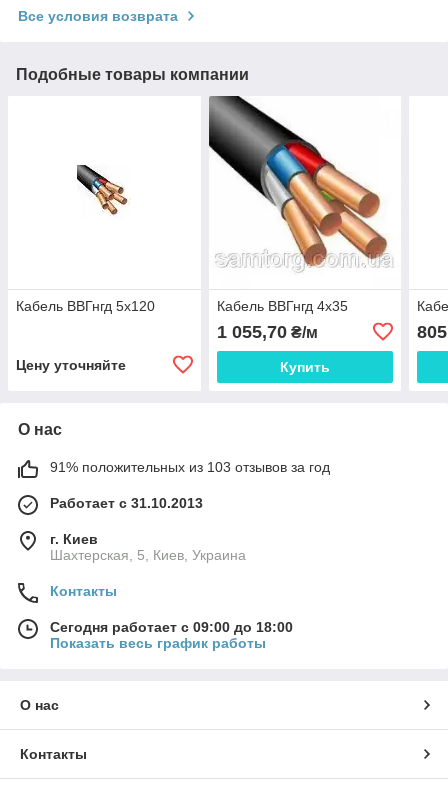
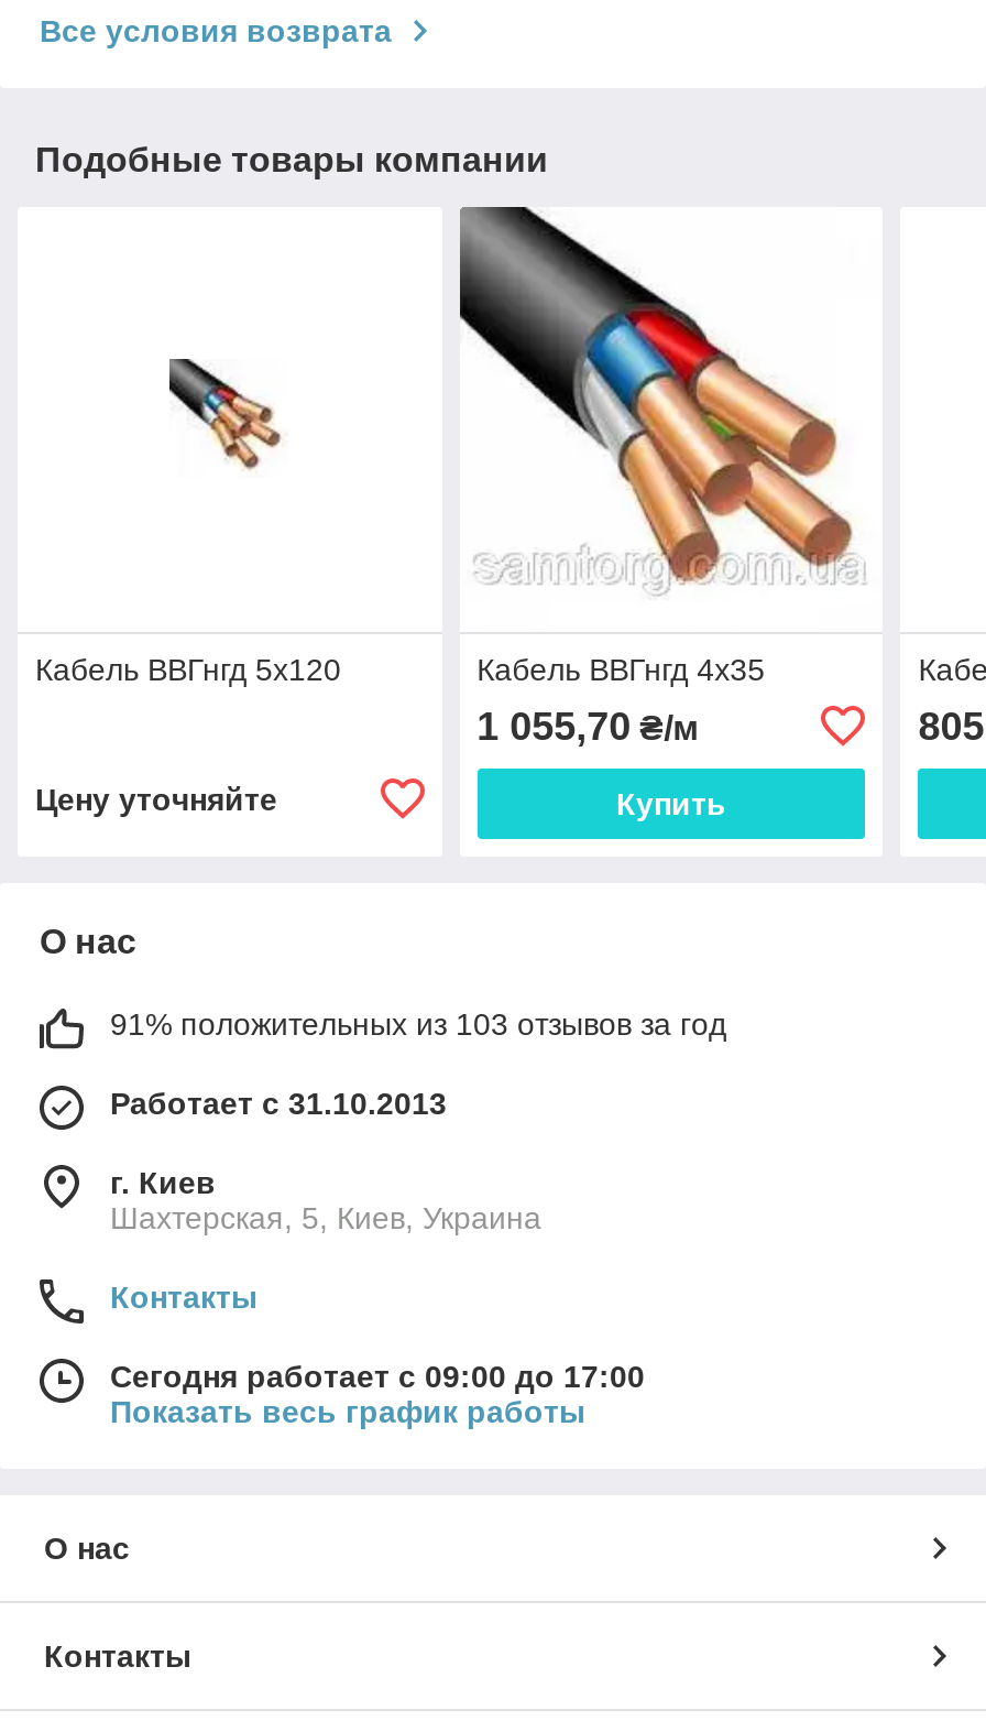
- Сегодня работает с 09:00 до 18:00
+ Сегодня работает с 09:00 до 17:00
